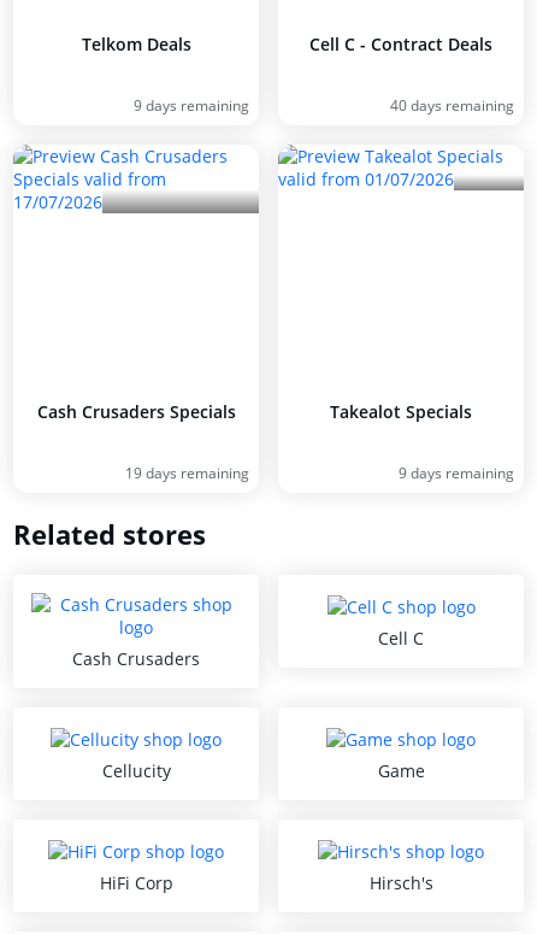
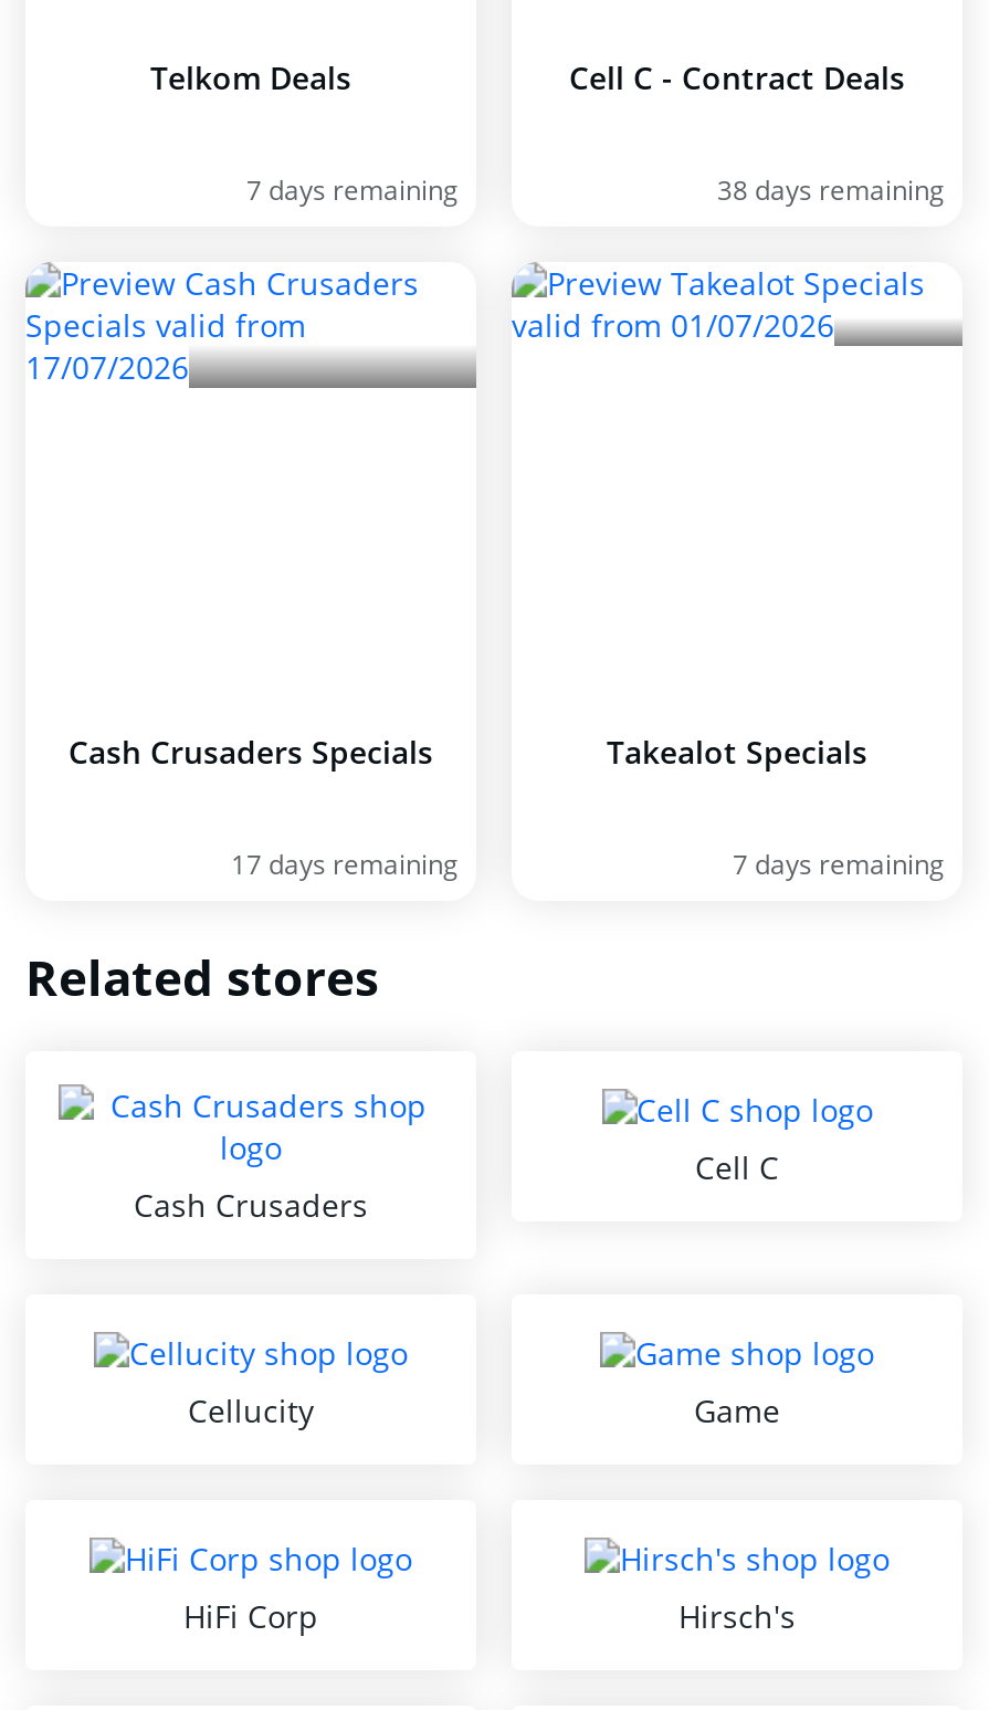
- 9 days remaining
+ 7 days remaining

- 40 days remaining
+ 38 days remaining

- 19 days remaining
+ 17 days remaining

- 9 days remaining
+ 7 days remaining
